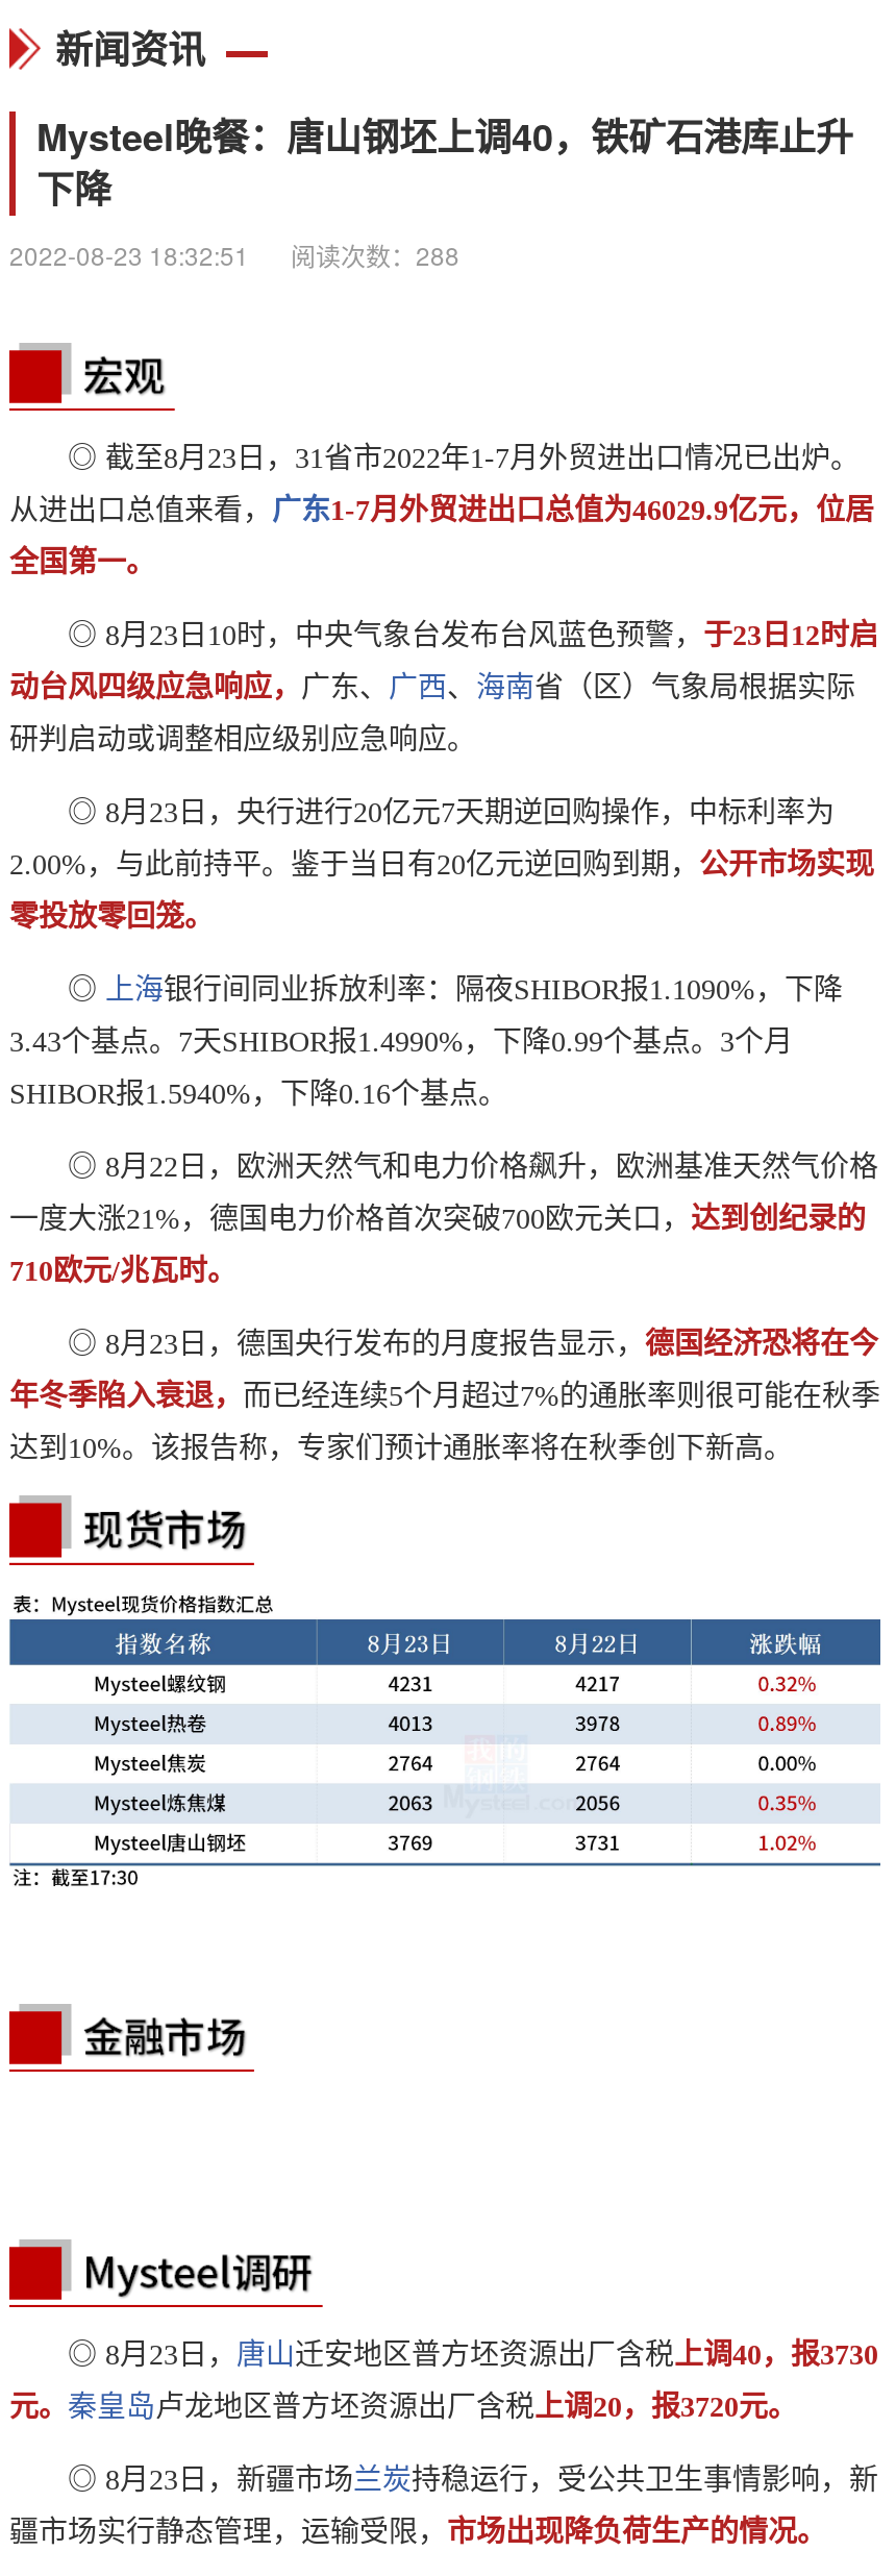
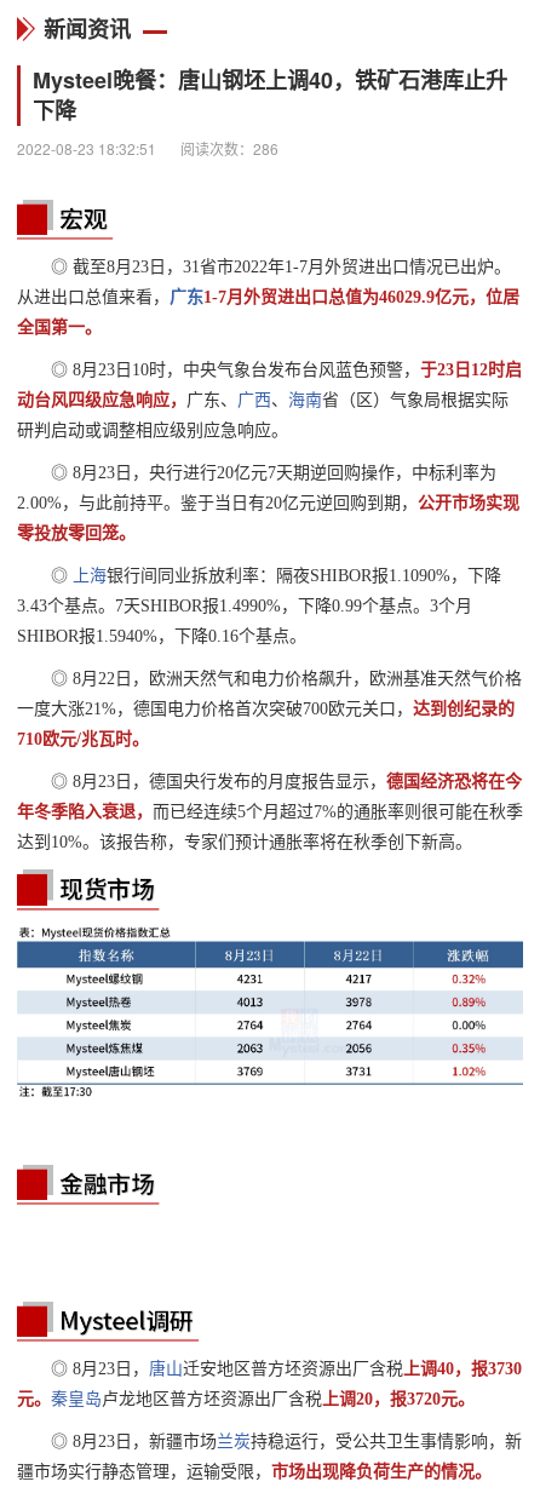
- 2022-08-23 18:32:51 阅读次数：288
+ 2022-08-23 18:32:51 阅读次数：286
